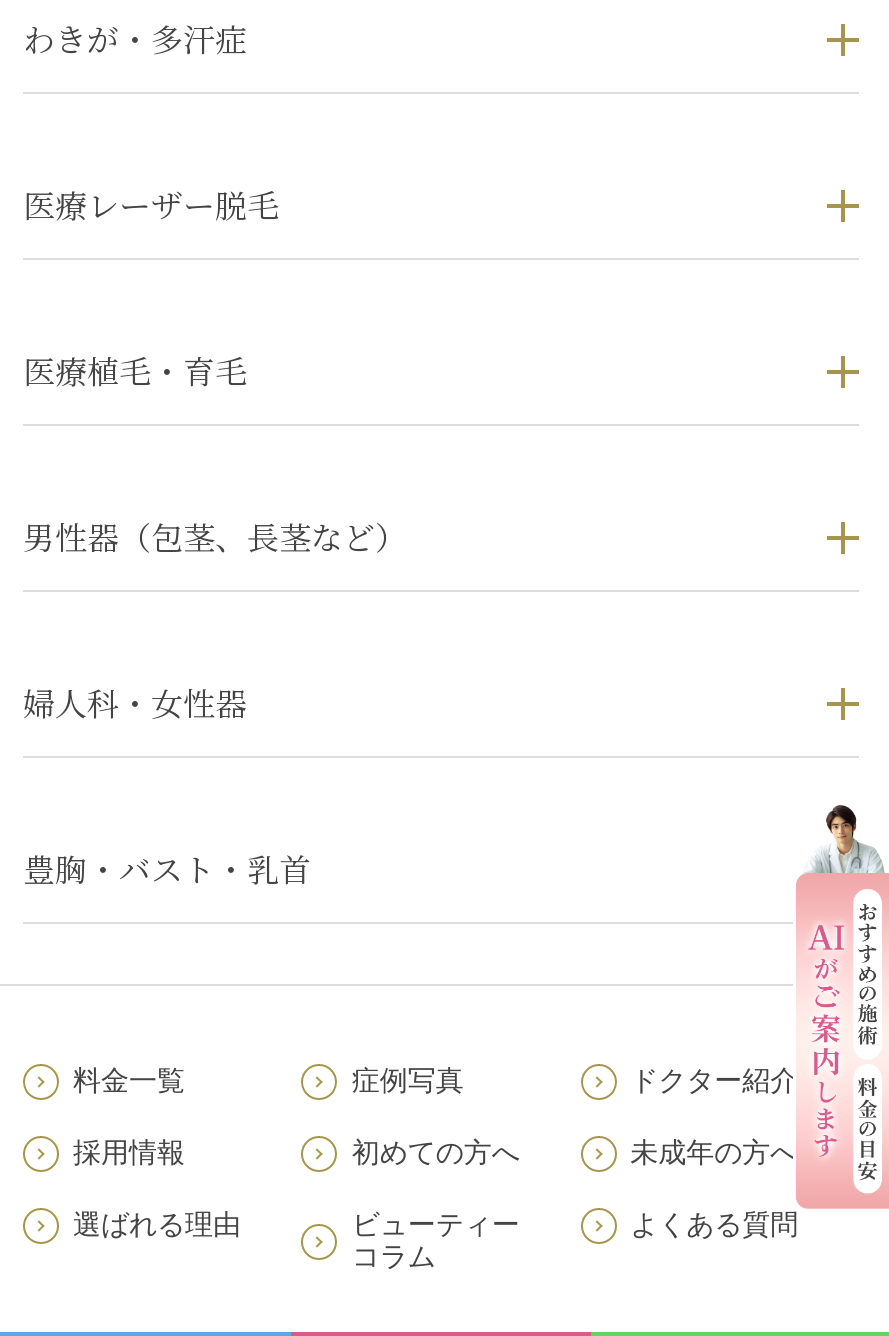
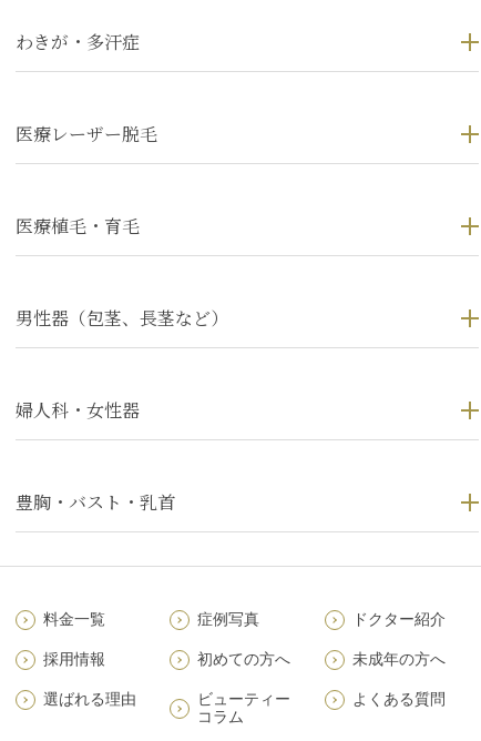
- [image]
